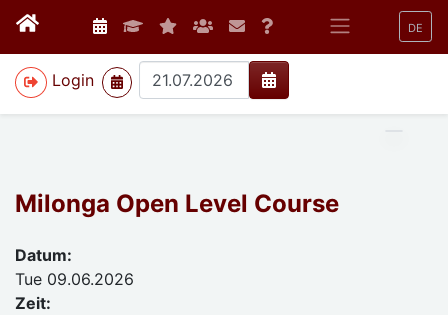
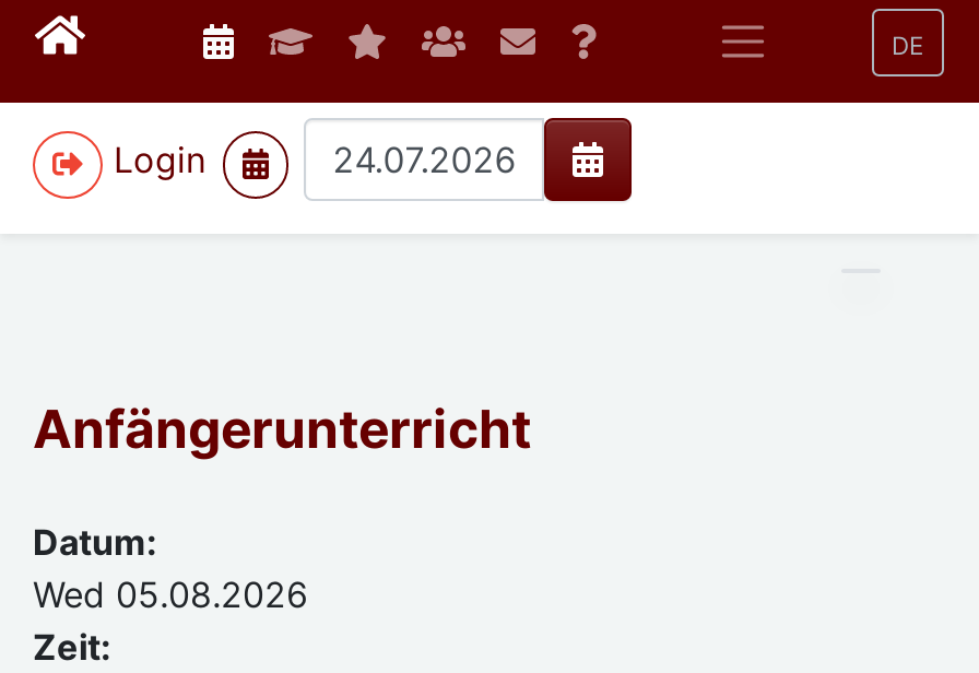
- Milonga Open Level Course
+ Anfängerunterricht

- Tue 09.06.2026
+ Wed 05.08.2026
